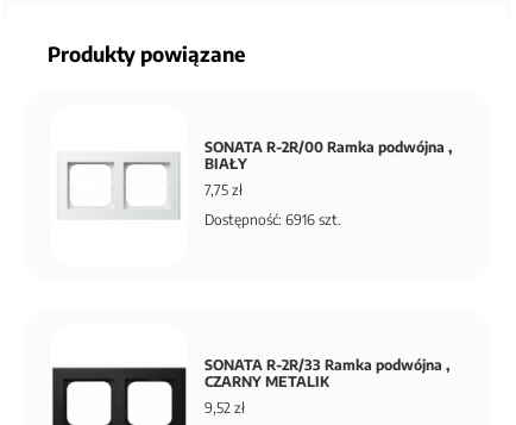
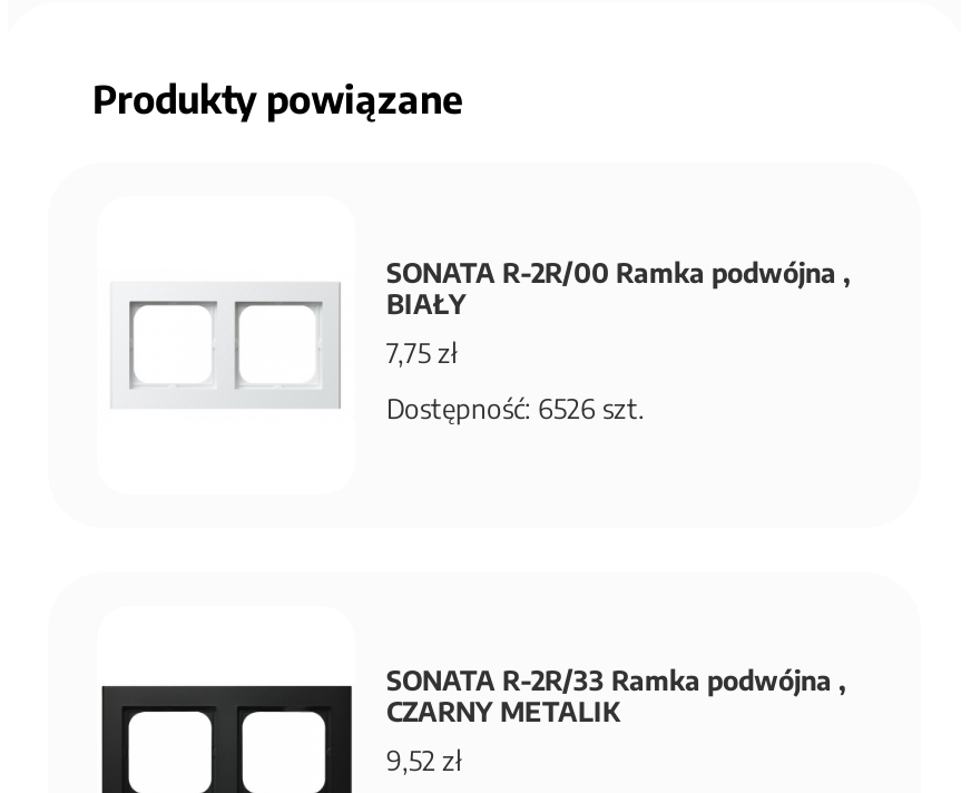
- Dostępność: 6916 szt.
+ Dostępność: 6526 szt.
